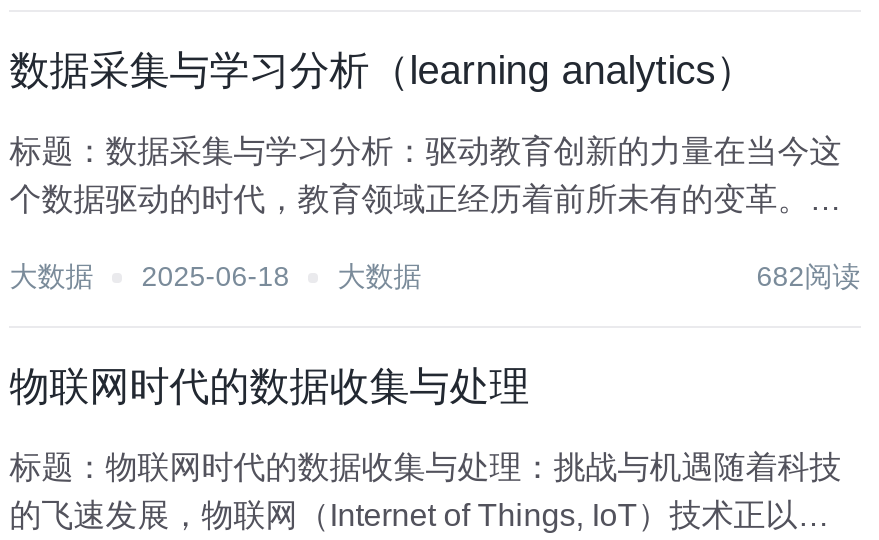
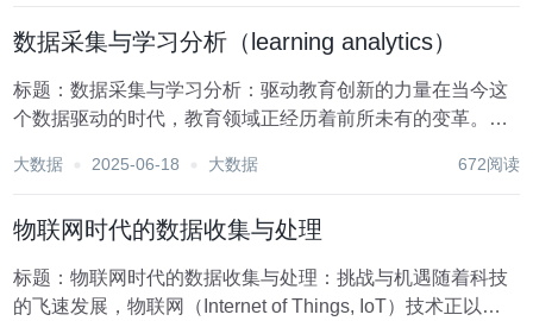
- 682阅读
+ 672阅读
